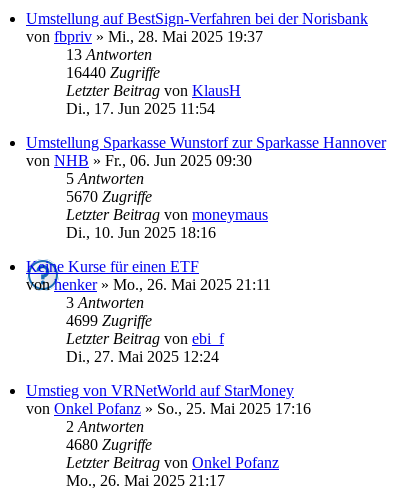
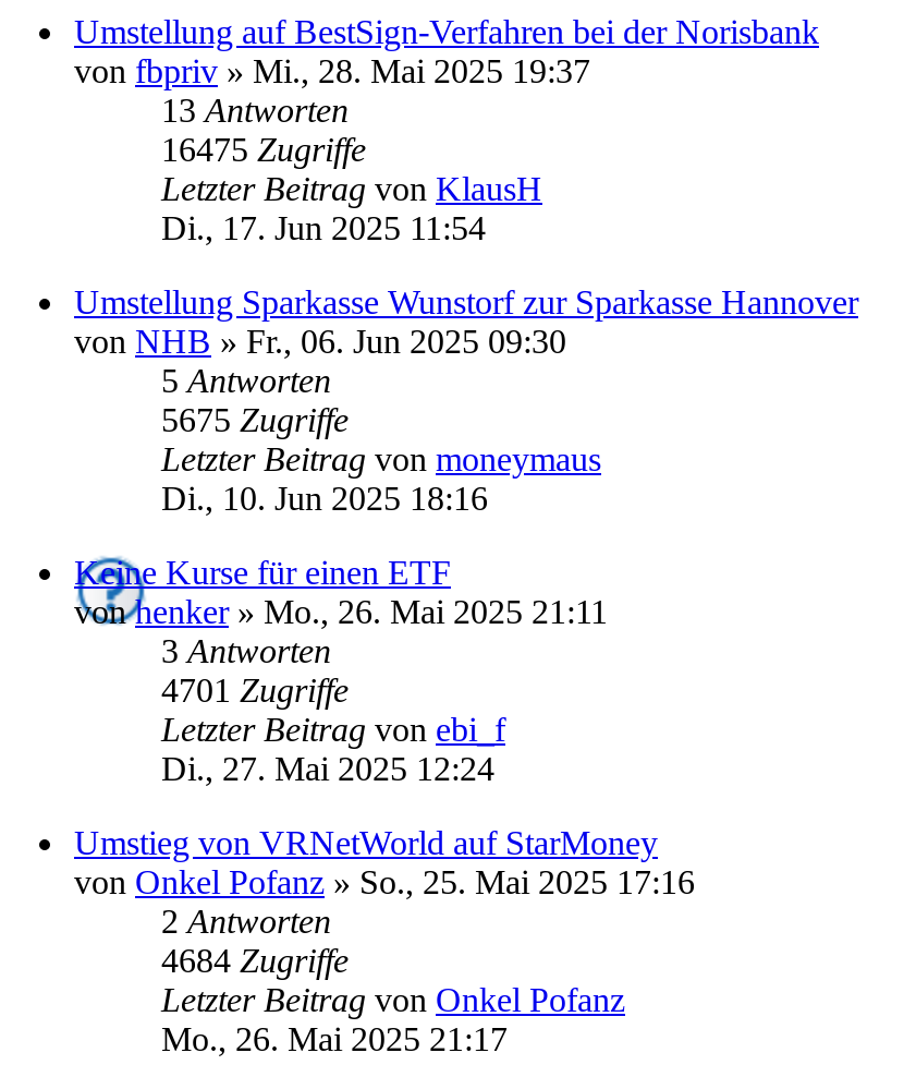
- 16440 Zugriffe
+ 16475 Zugriffe

- 5670 Zugriffe
+ 5675 Zugriffe

- 4699 Zugriffe
+ 4701 Zugriffe

- 4680 Zugriffe
+ 4684 Zugriffe
